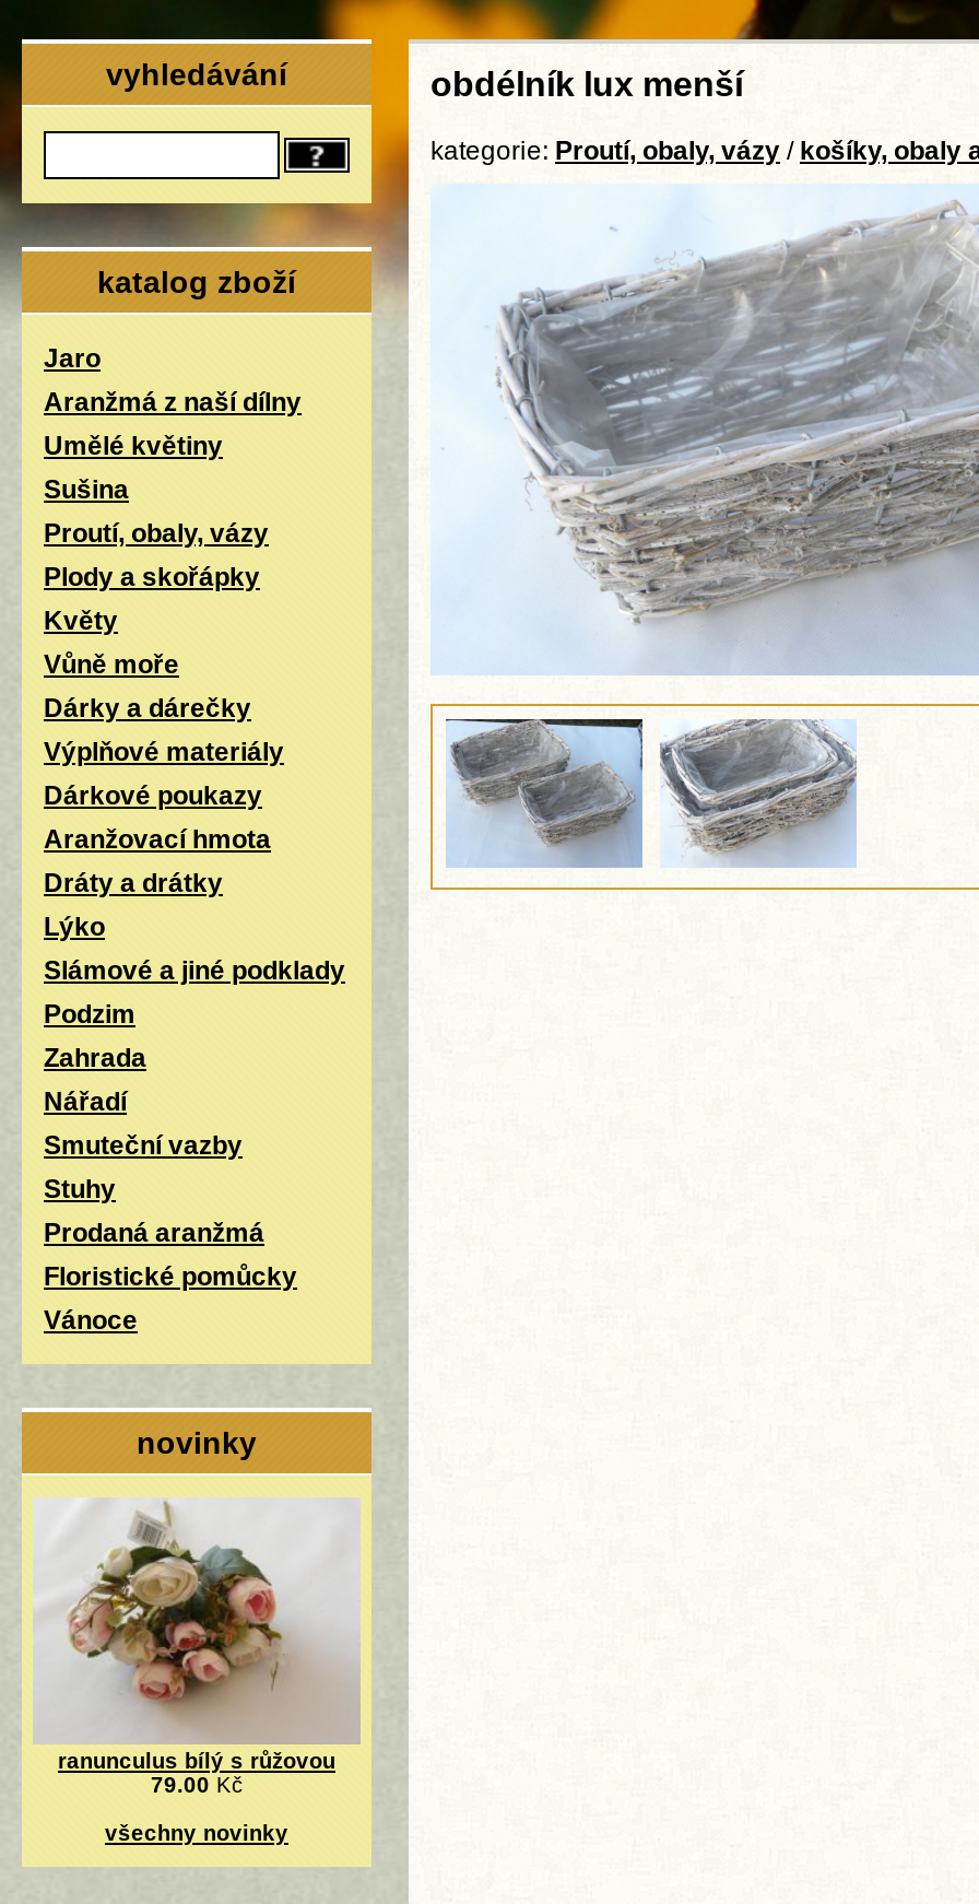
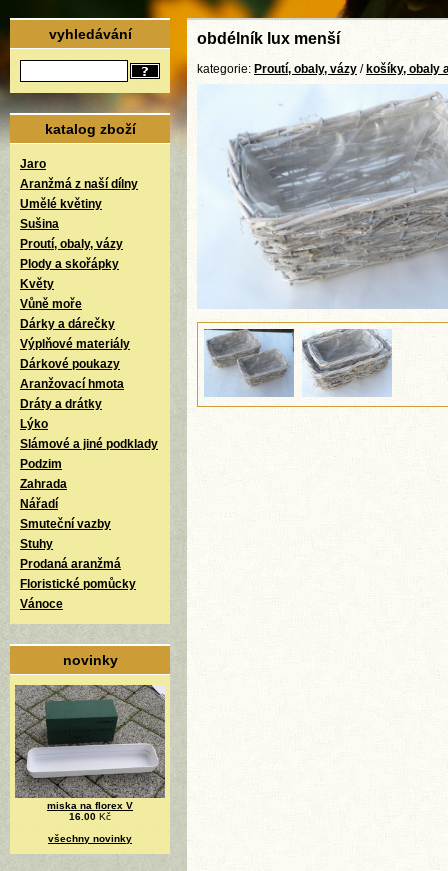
- [image]
- ranunculus bílý s růžovou
- 79.00Kč
+ [image]
+ miska na florex V
+ 16.00Kč
